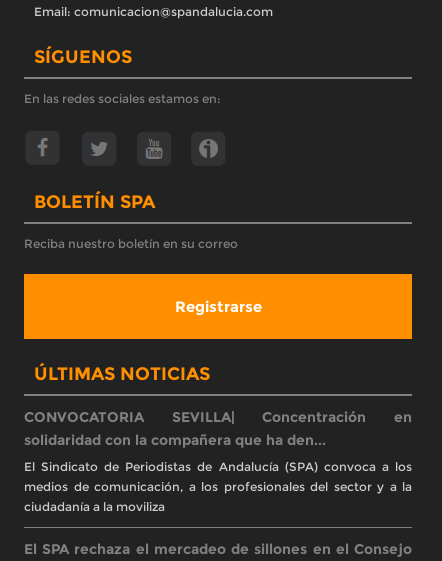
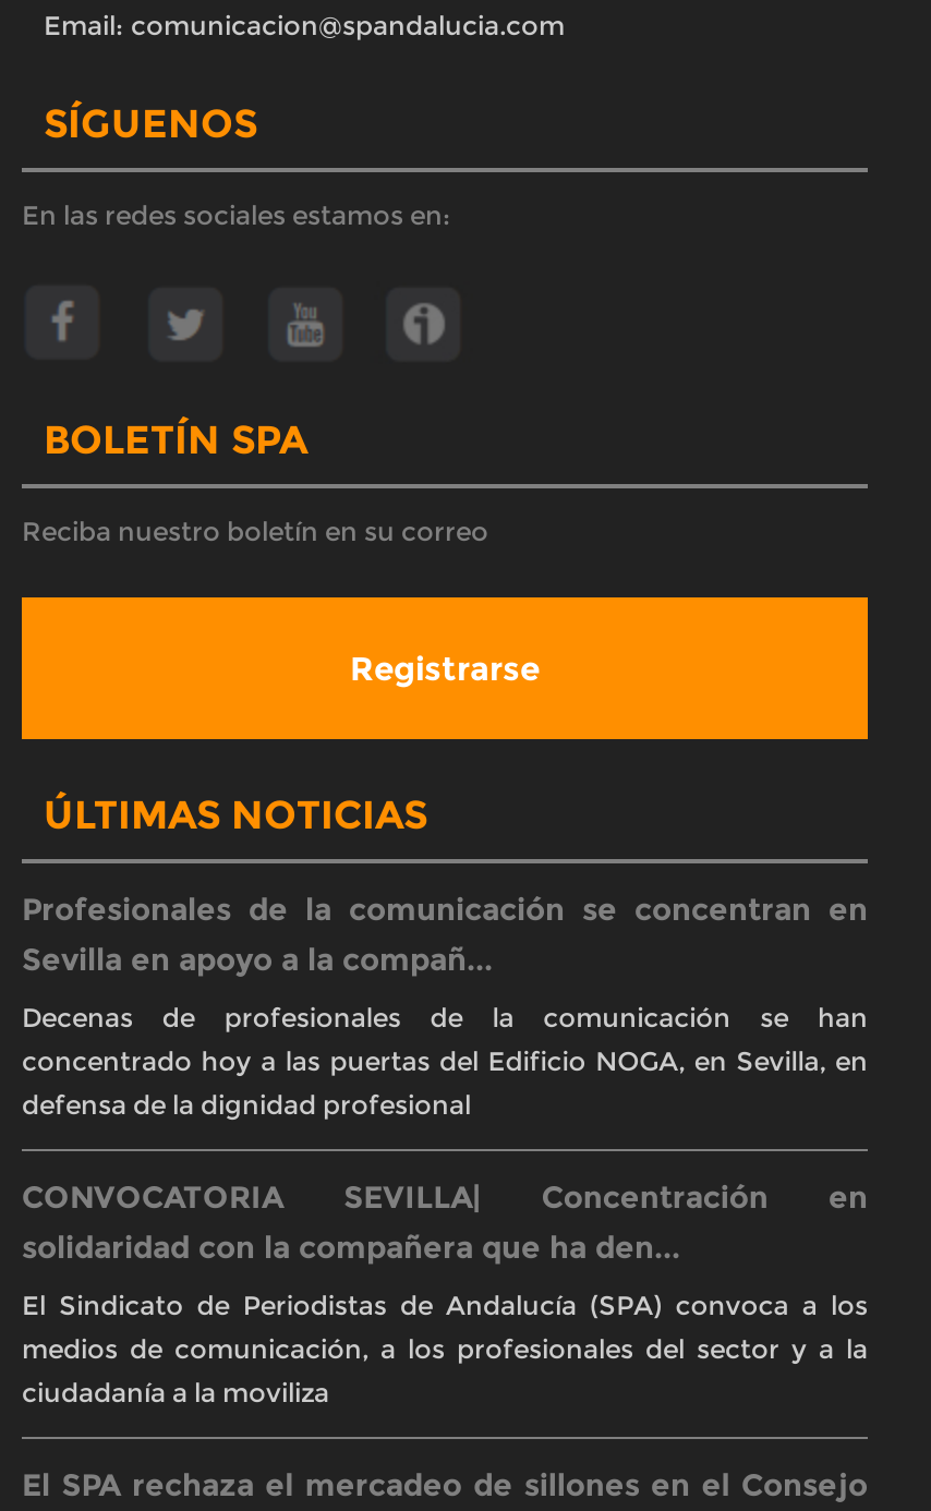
+ Profesionales de la comunicación se concentran en
+ Sevilla en apoyo a la compañ...
+ Decenas de profesionales de la comunicación se han
+ concentrado hoy a las puertas del Edificio NOGA, en Sevilla, en
+ defensa de la dignidad profesional
